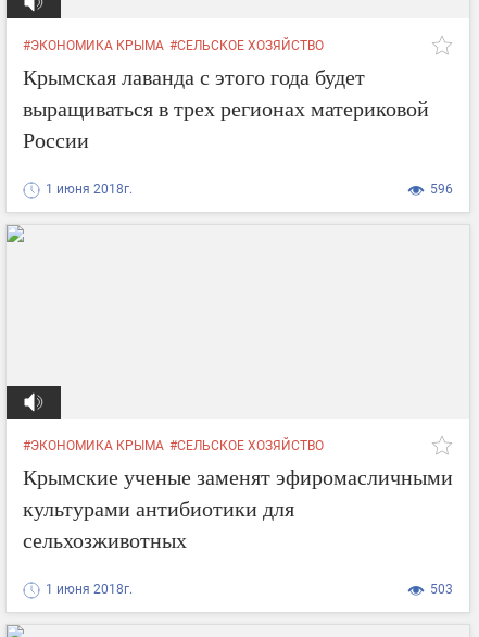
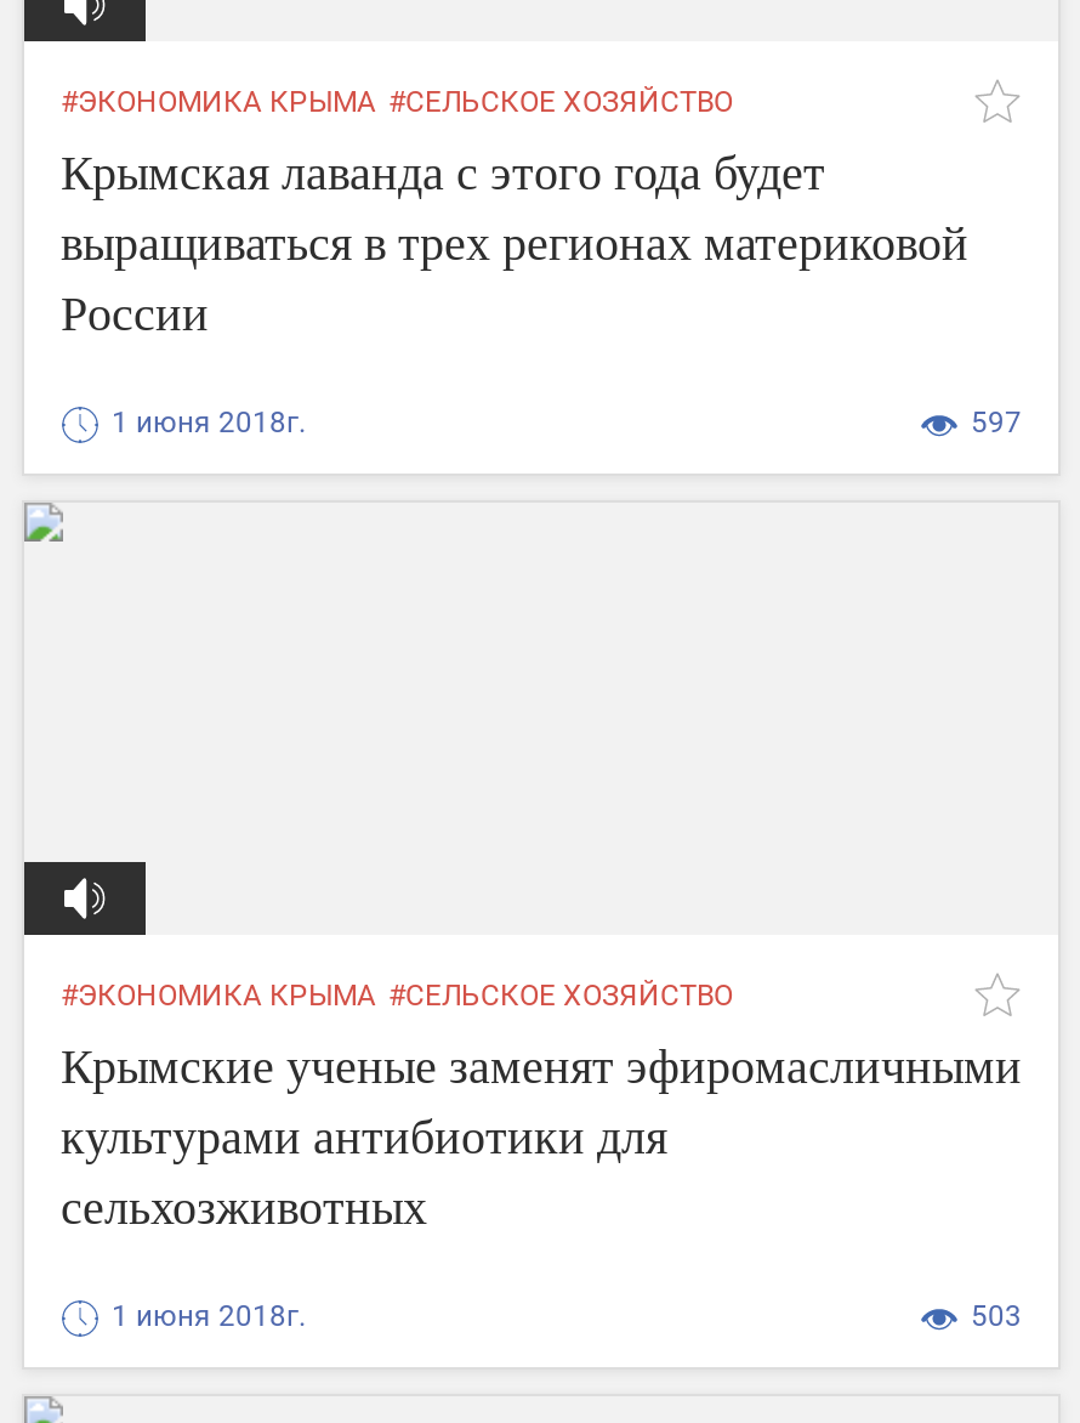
- 596
+ 597
